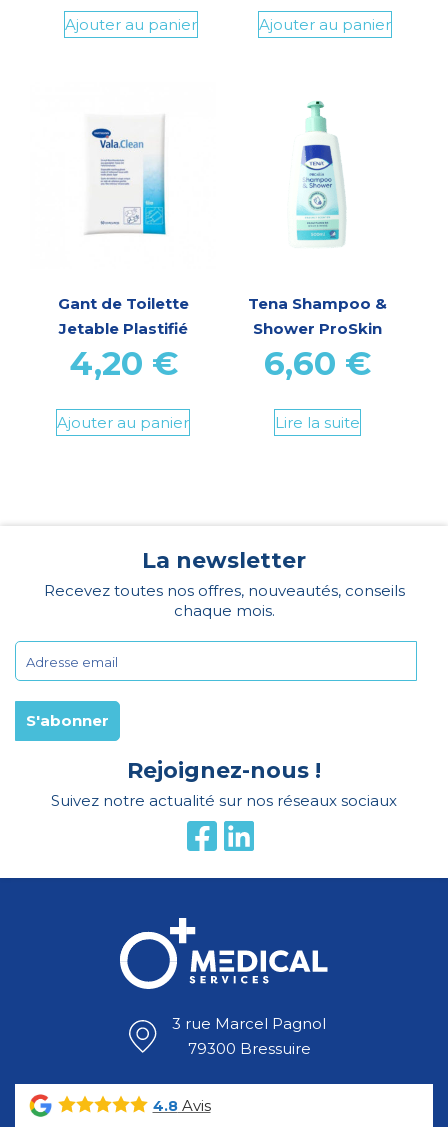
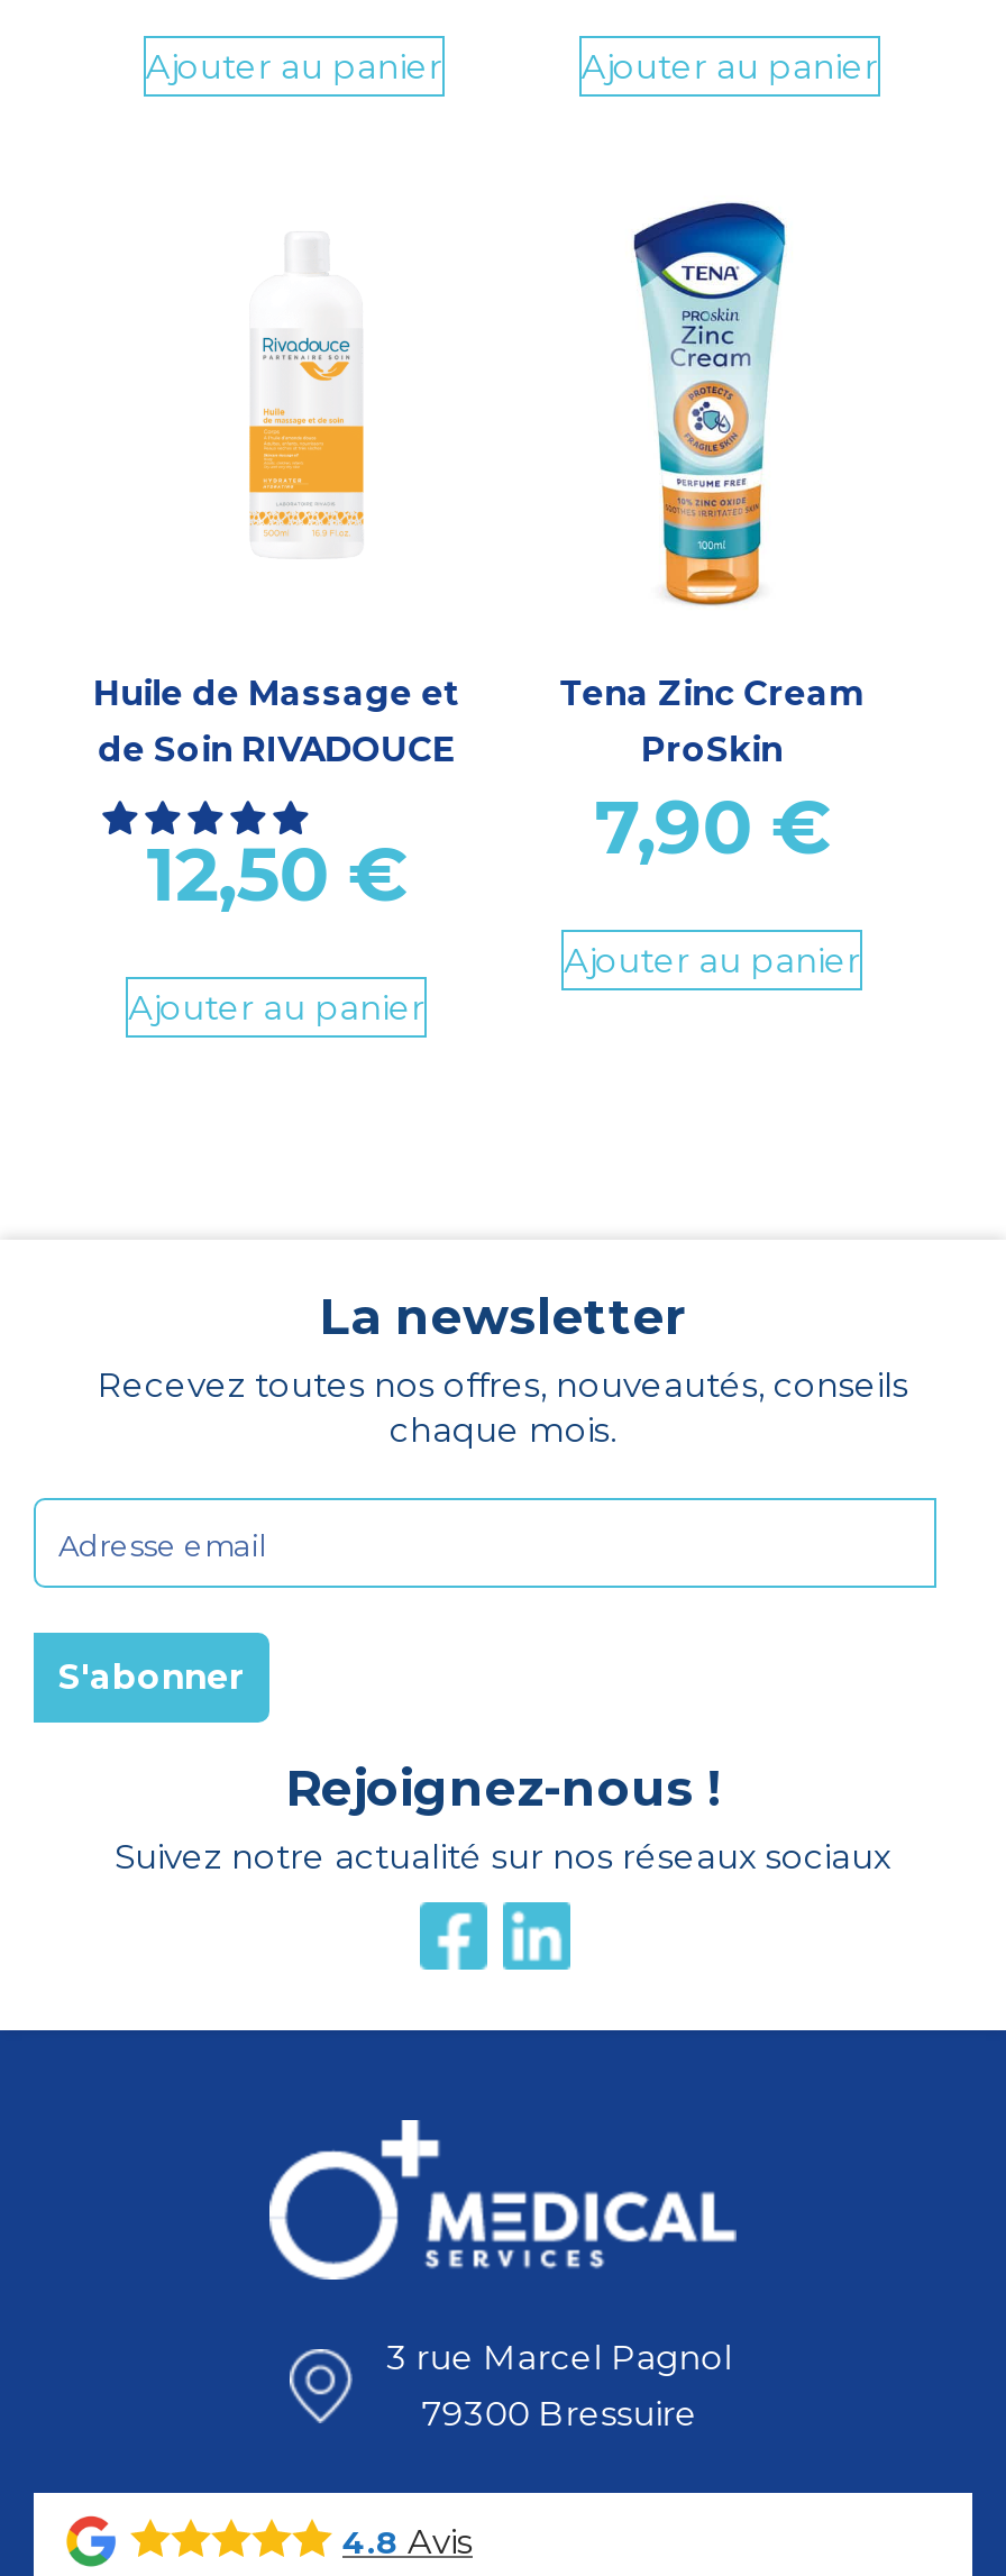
- [image]
+ [image]

- [image]
+ [image]

- Gant de Toilette
- Jetable Plastifié
- 4,20 €
+ Huile de Massage et
+ de Soin RIVADOUCE
+ 12,50 €

- Tena Shampoo &
- Shower ProSkin
- 6,60 €
+ Tena Zinc Cream
+ ProSkin
+ 7,90 €

- Lire la suite
+ Ajouter au panier
